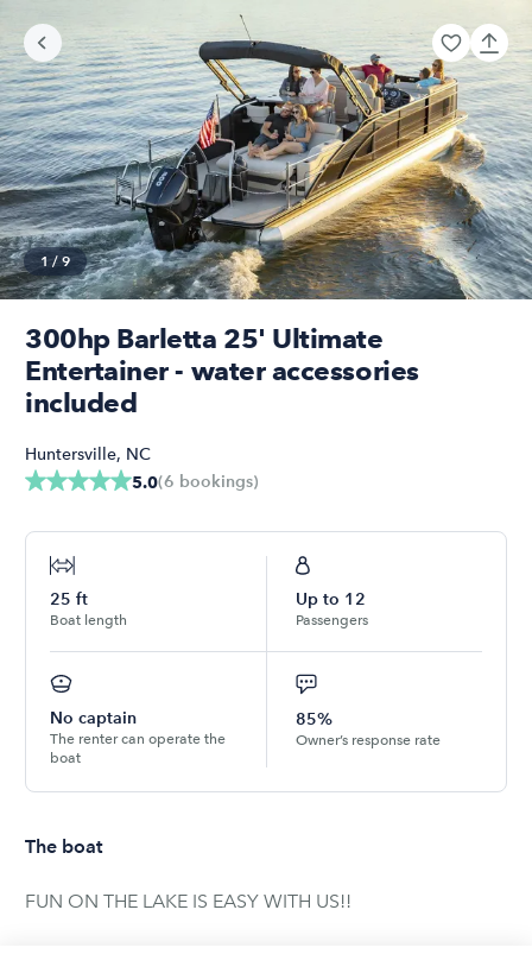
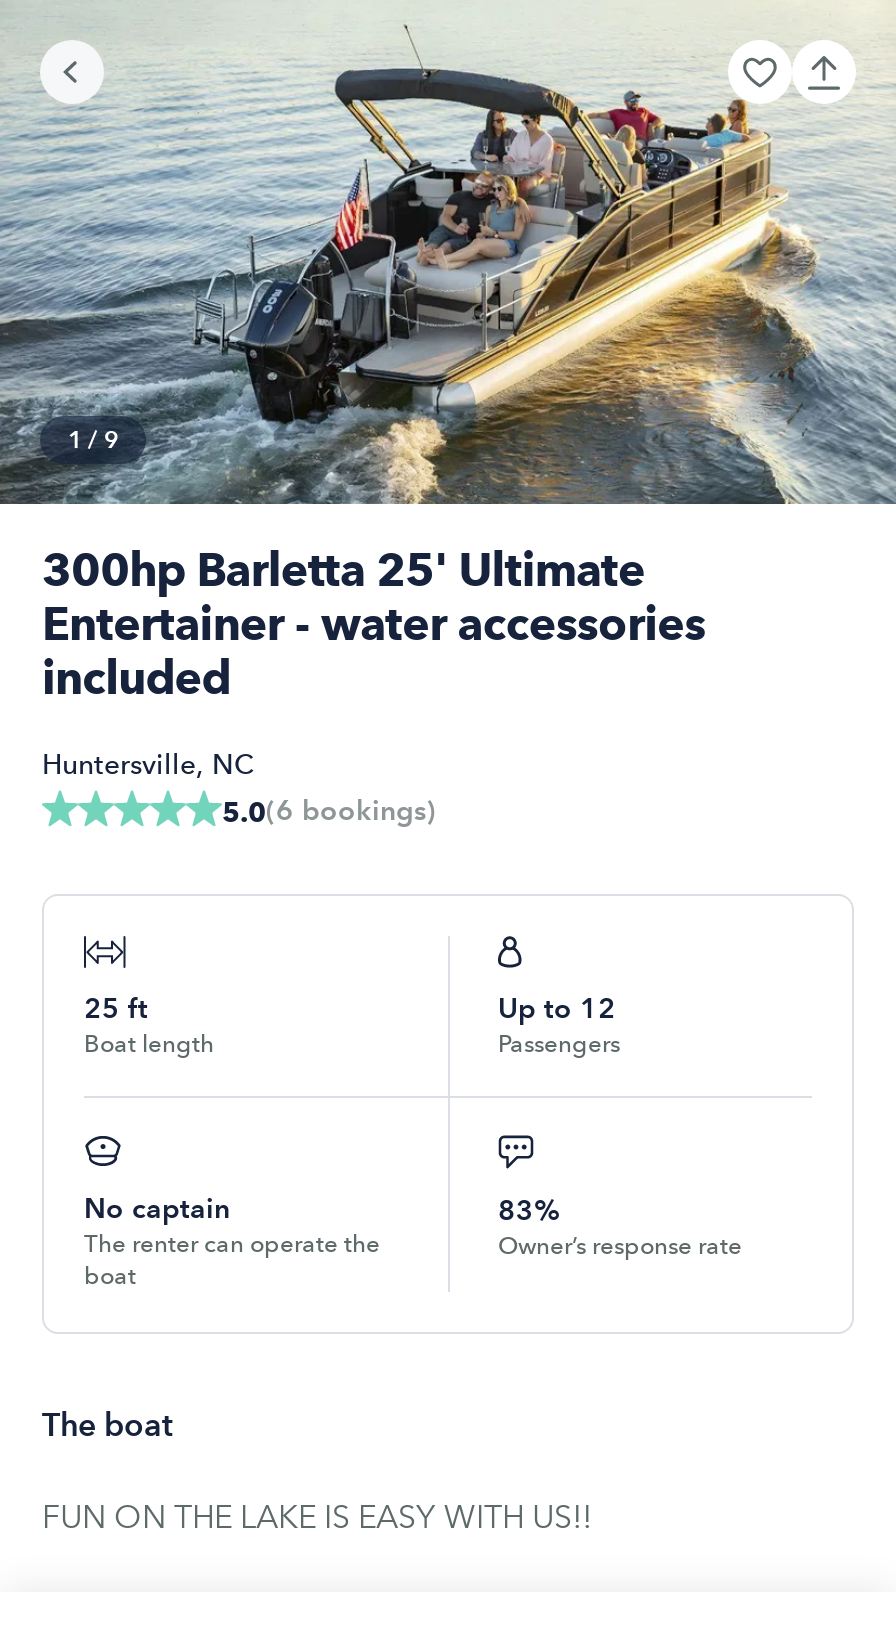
- 85%
+ 83%
